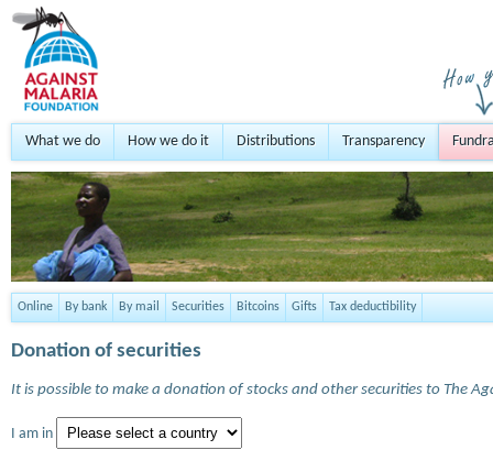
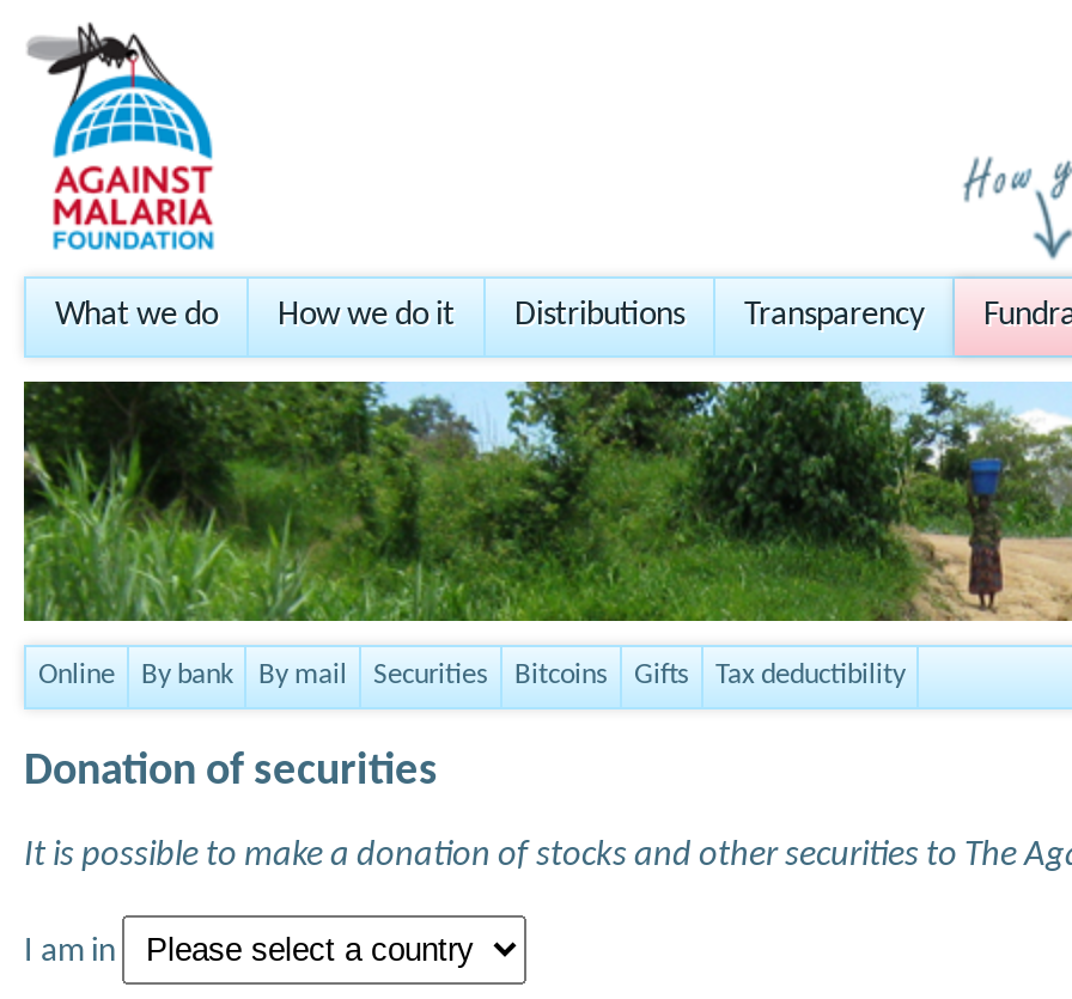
- [image]
+ [image]
